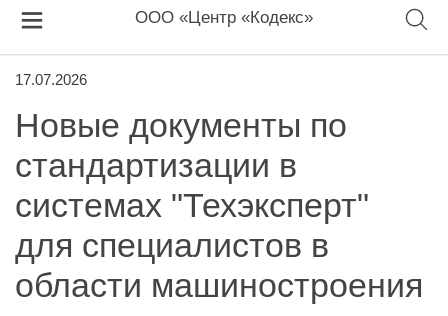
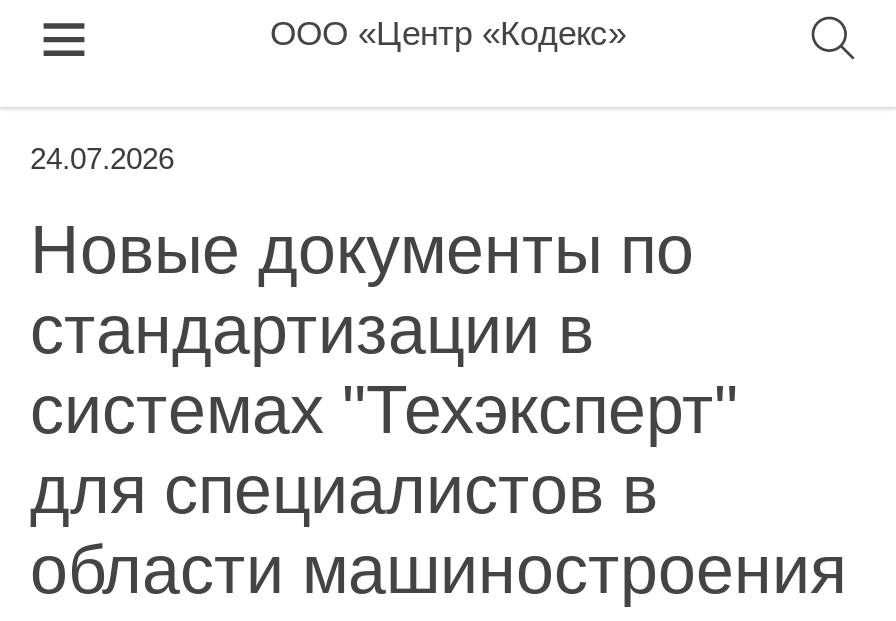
- 17.07.2026
+ 24.07.2026
